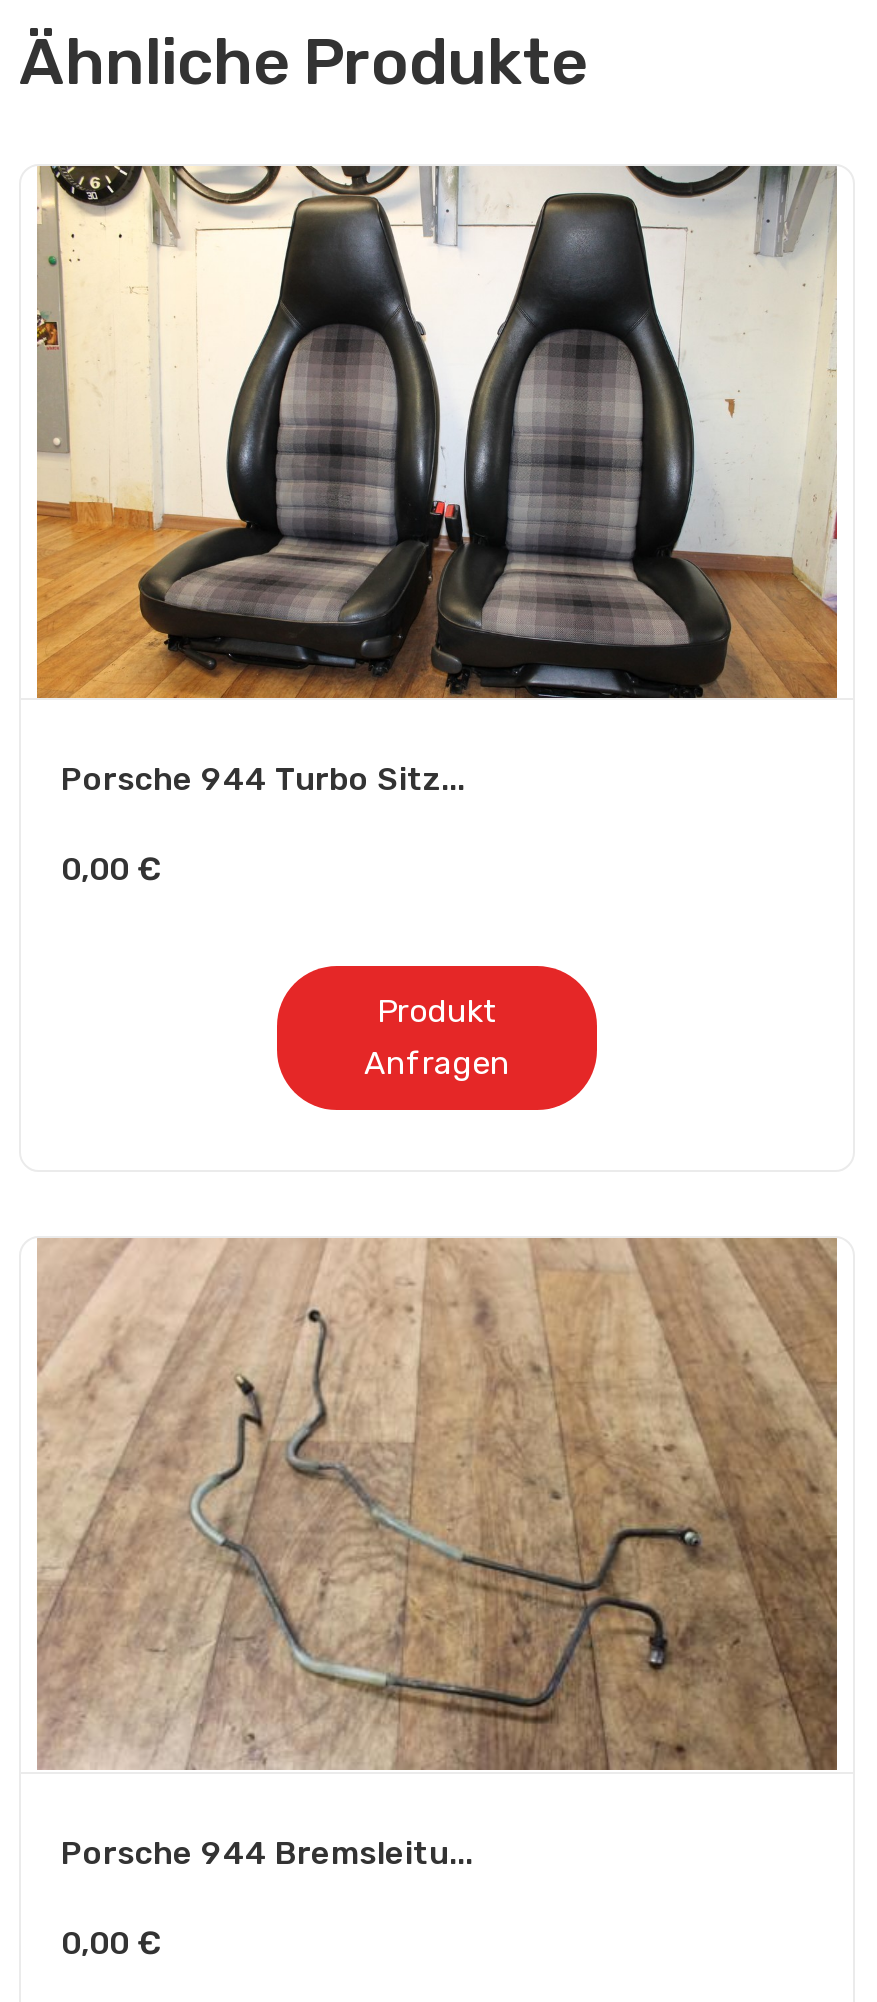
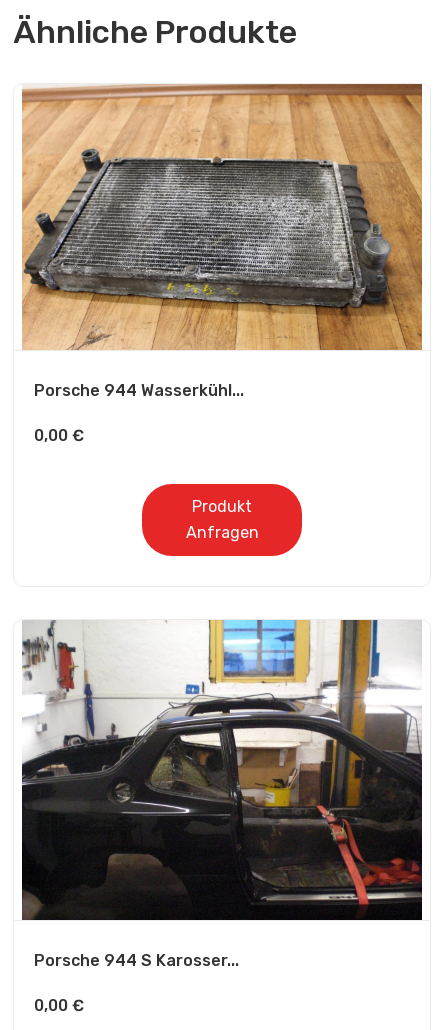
- [image]
- Porsche 944 Turbo Sitz...
+ [image]
+ Porsche 944 Wasserkühl...

- [image]
- Porsche 944 Bremsleitu...
+ [image]
+ Porsche 944 S Karosser...
